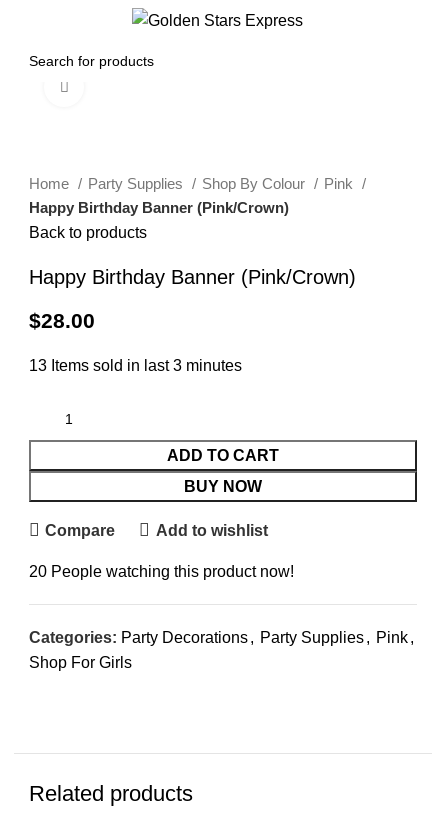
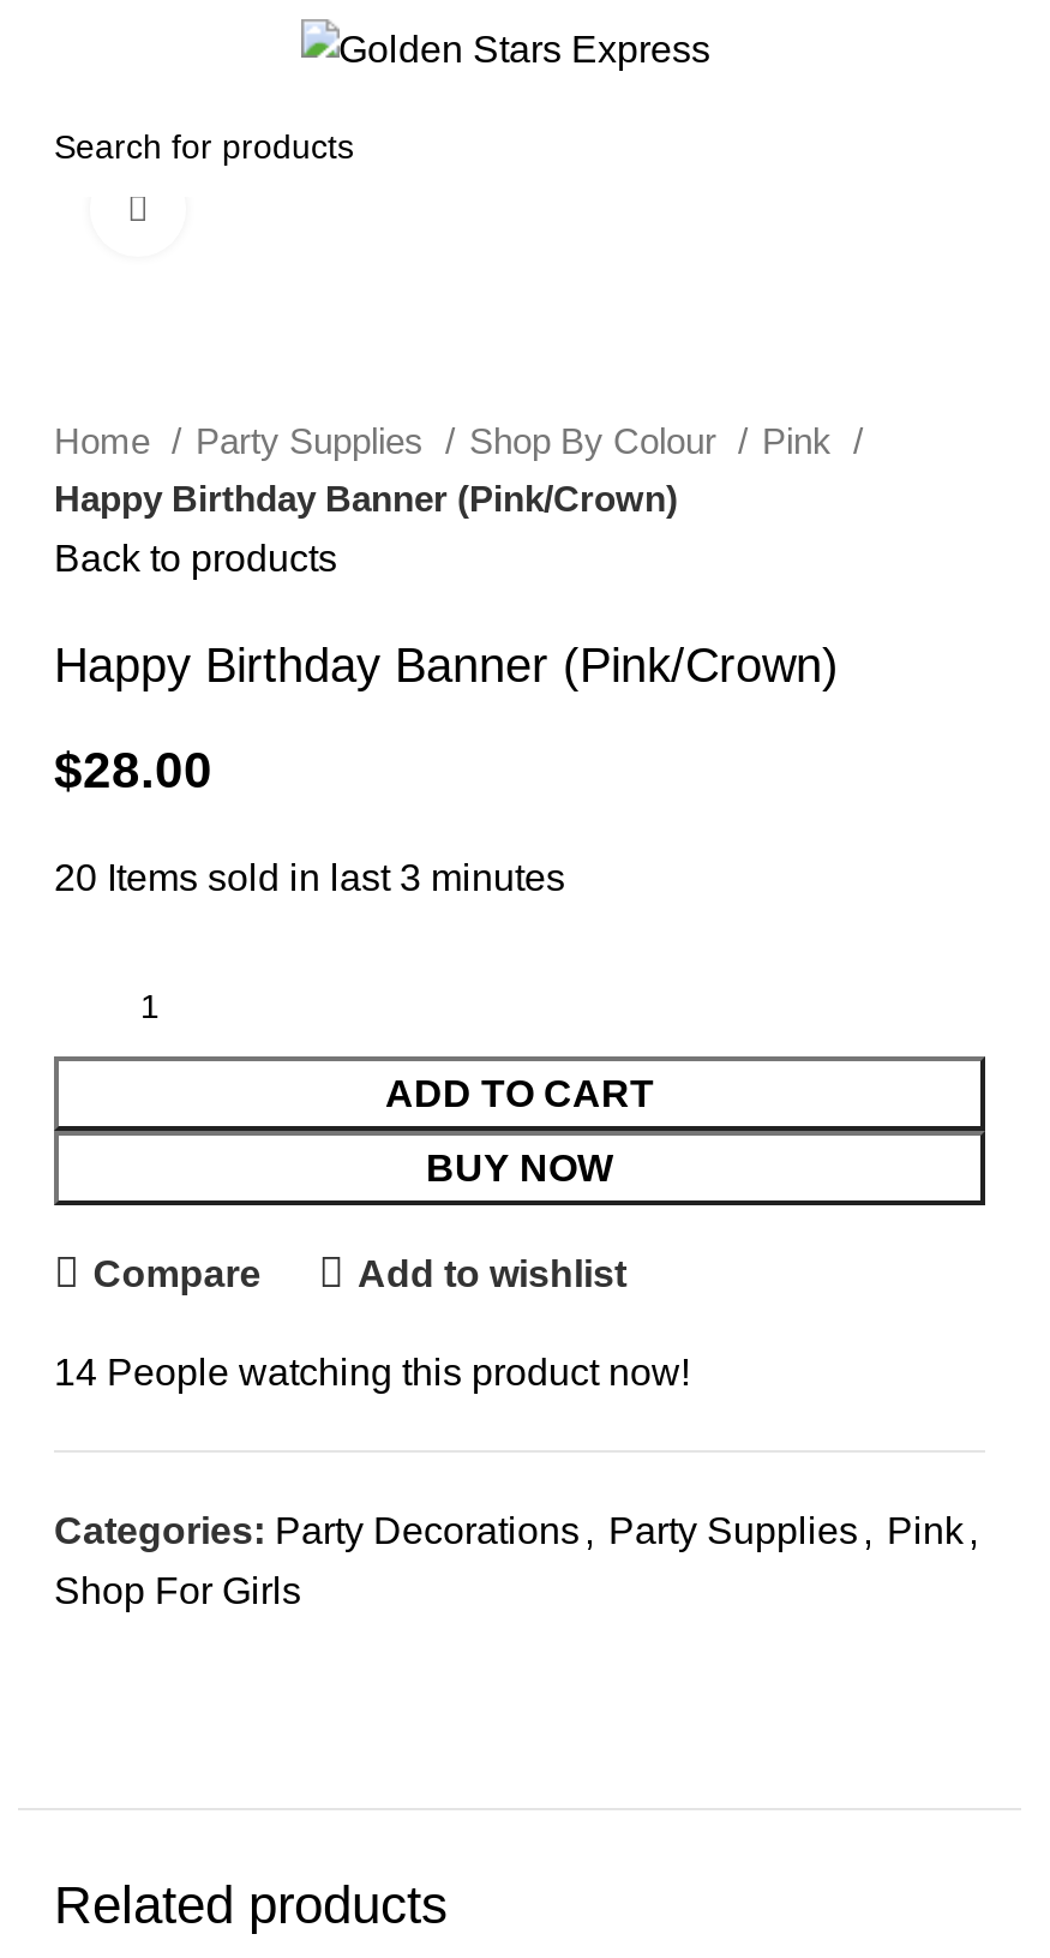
- 13 Items sold in last 3 minutes
+ 20 Items sold in last 3 minutes

- 20 People watching this product now!
+ 14 People watching this product now!
